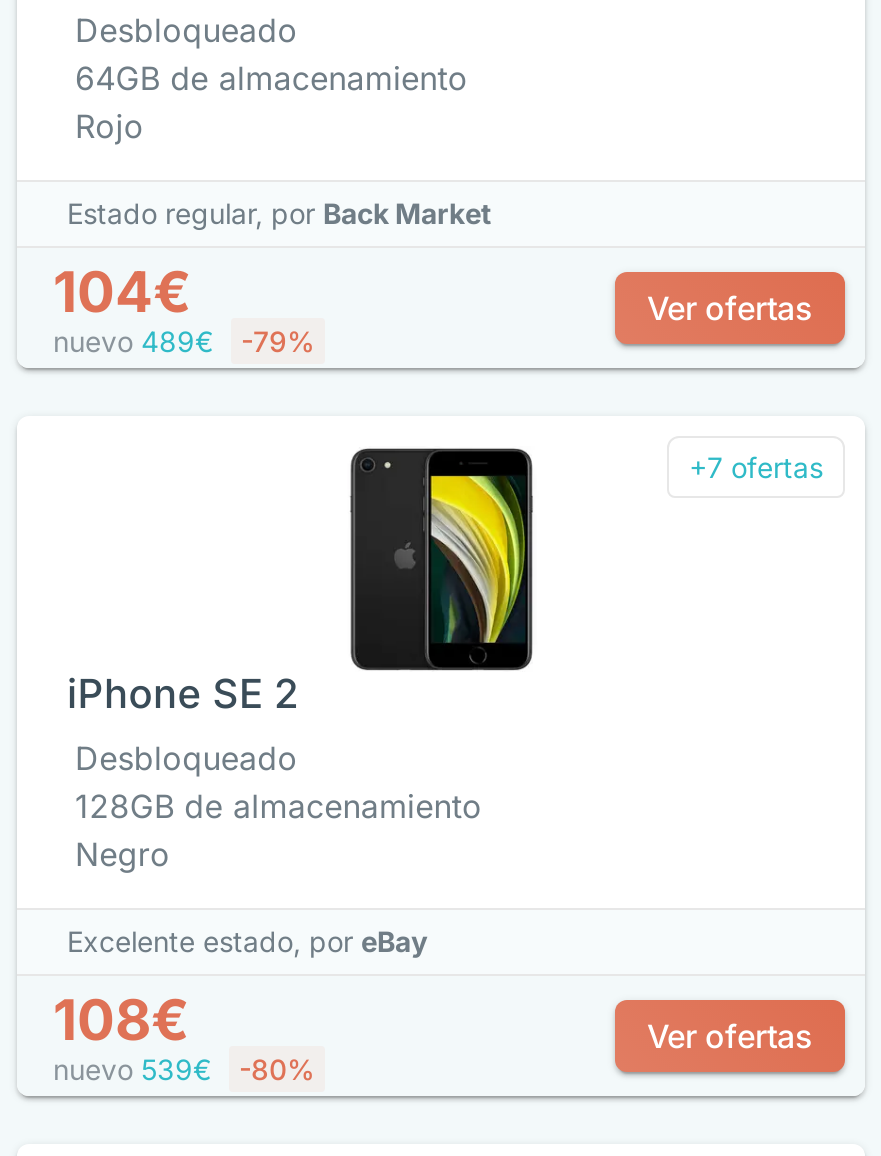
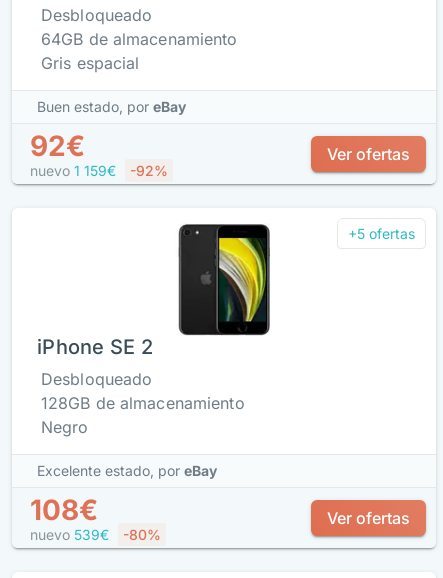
- Rojo
+ Gris espacial

- Estado regular, por Back Market
- 104€
- nuevo 489€
- -79%
+ Buen estado, por eBay
+ 92€
+ nuevo 1 159€
+ -92%

- +7 ofertas
+ +5 ofertas
